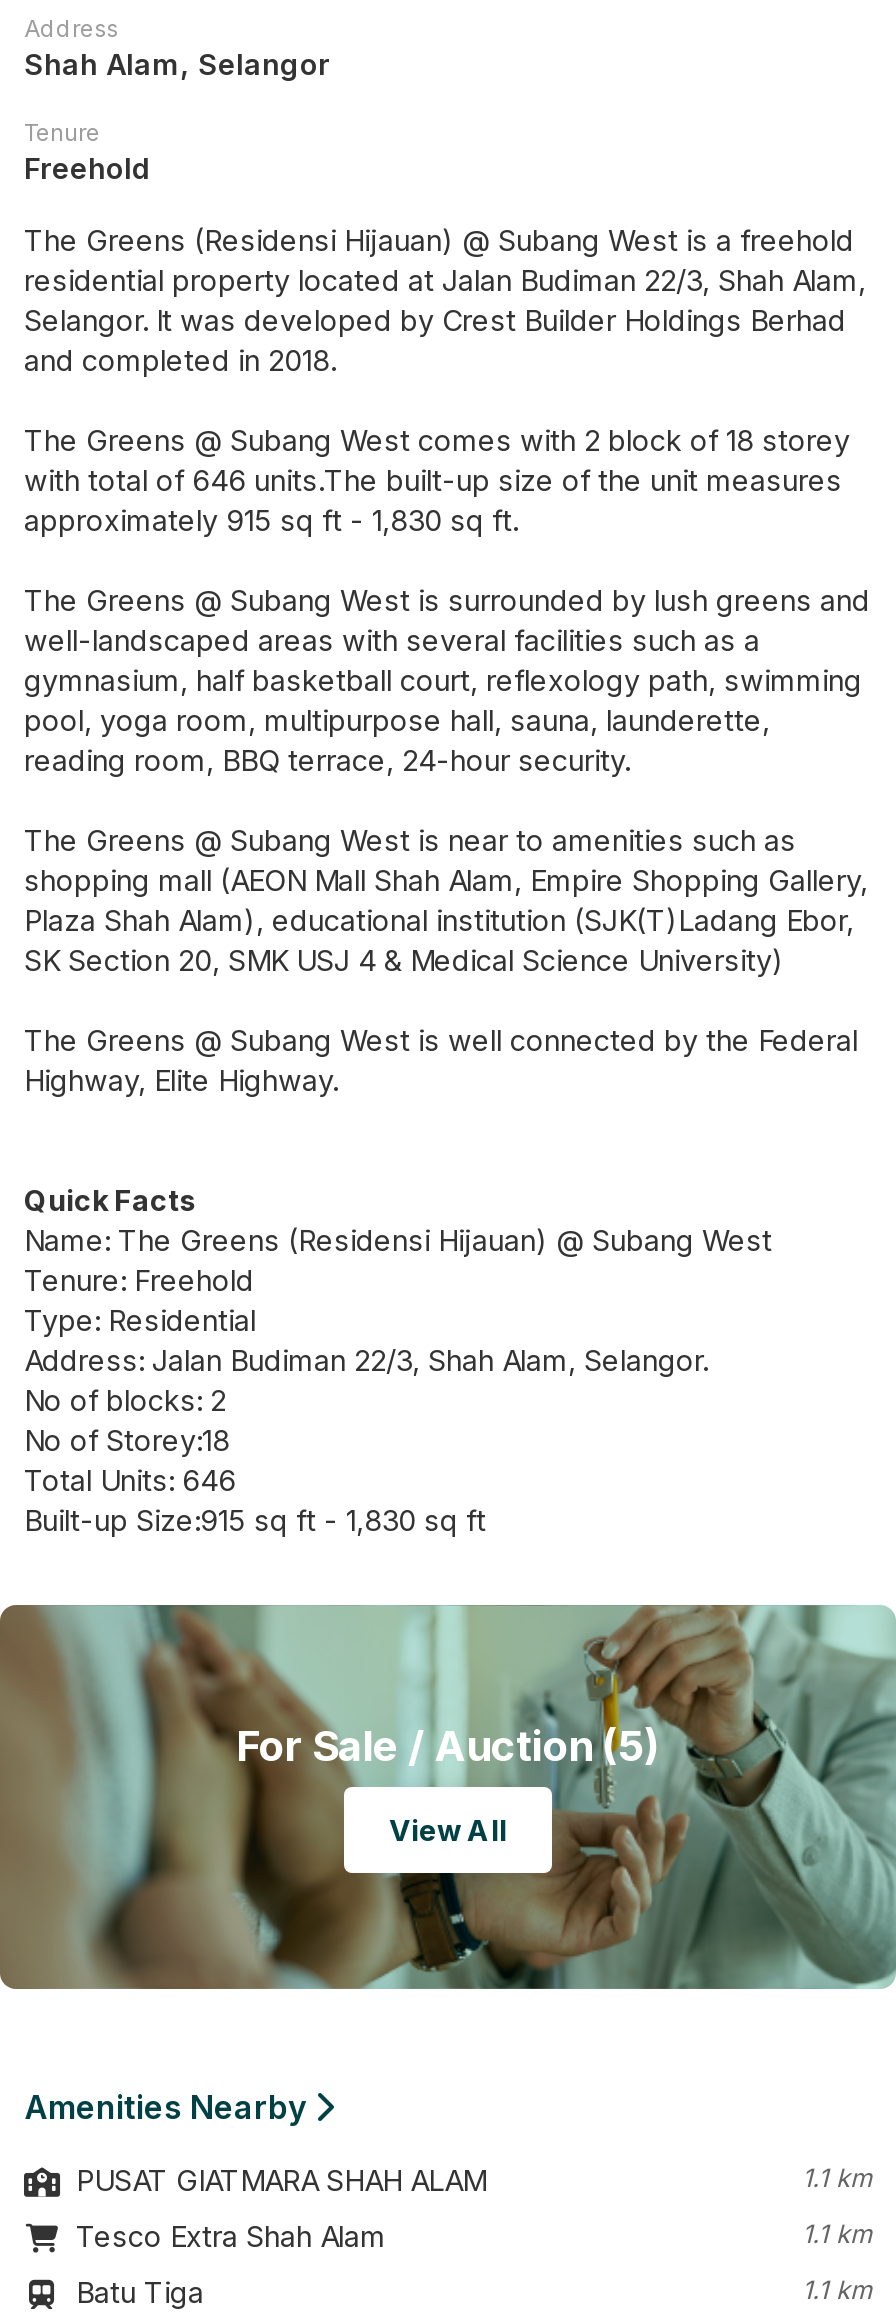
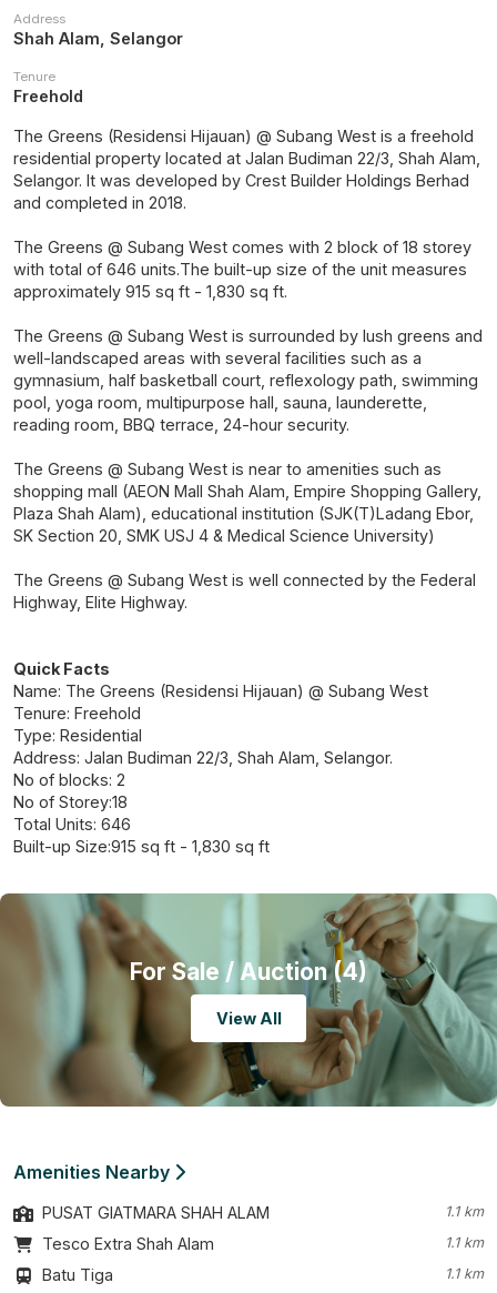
- For Sale / Auction (5)
+ For Sale / Auction (4)
